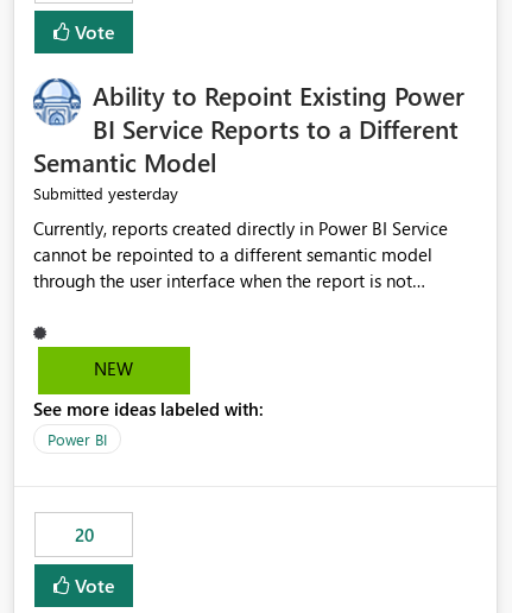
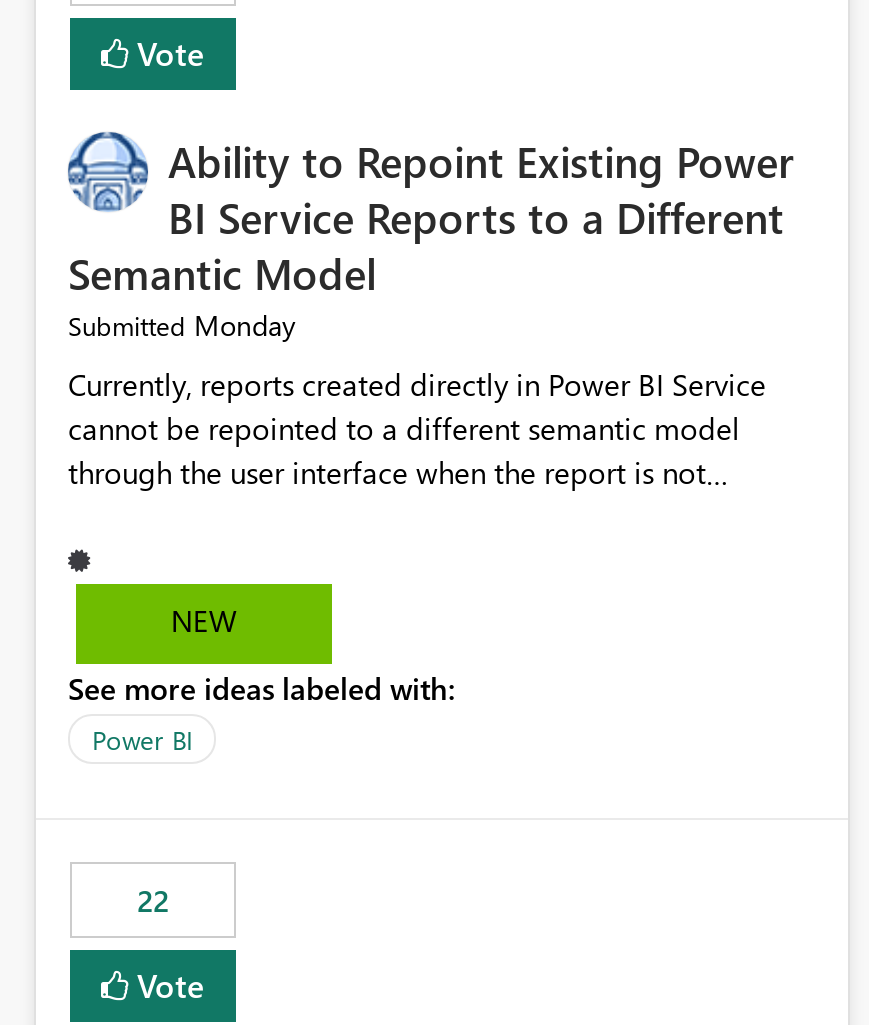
- Submitted yesterday
+ Submitted Monday

- 20
+ 22
